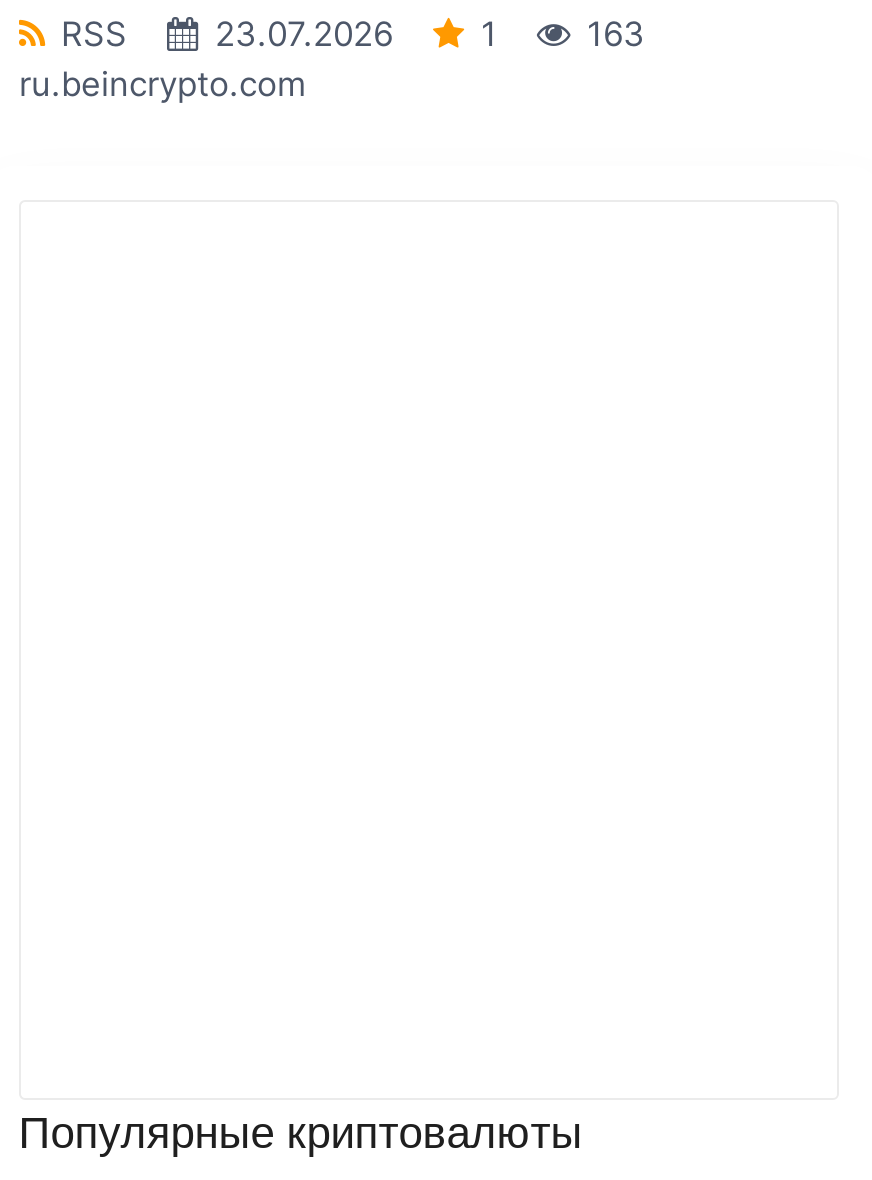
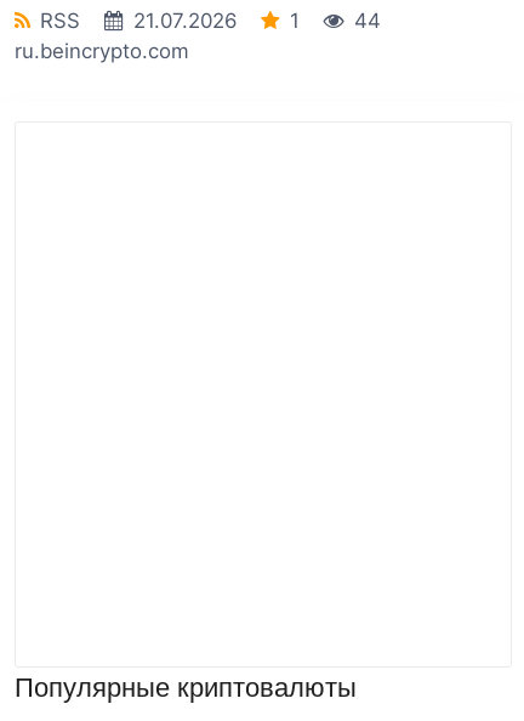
- 23.07.2026
+ 21.07.2026

- 163
+ 44
